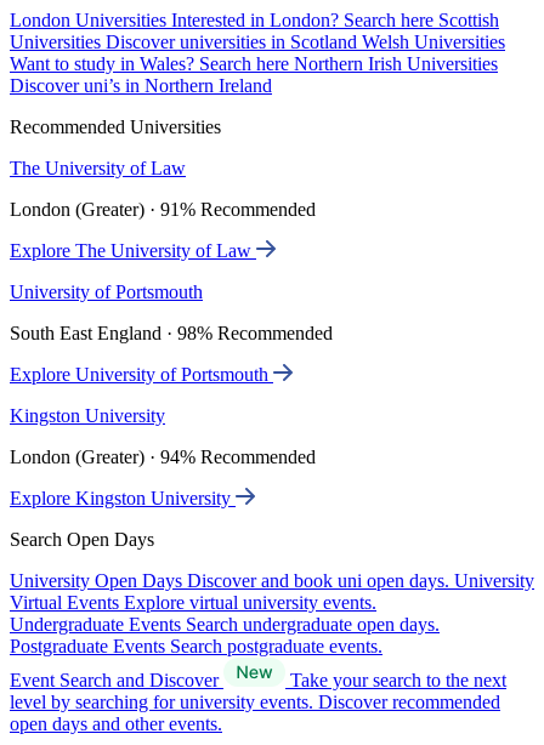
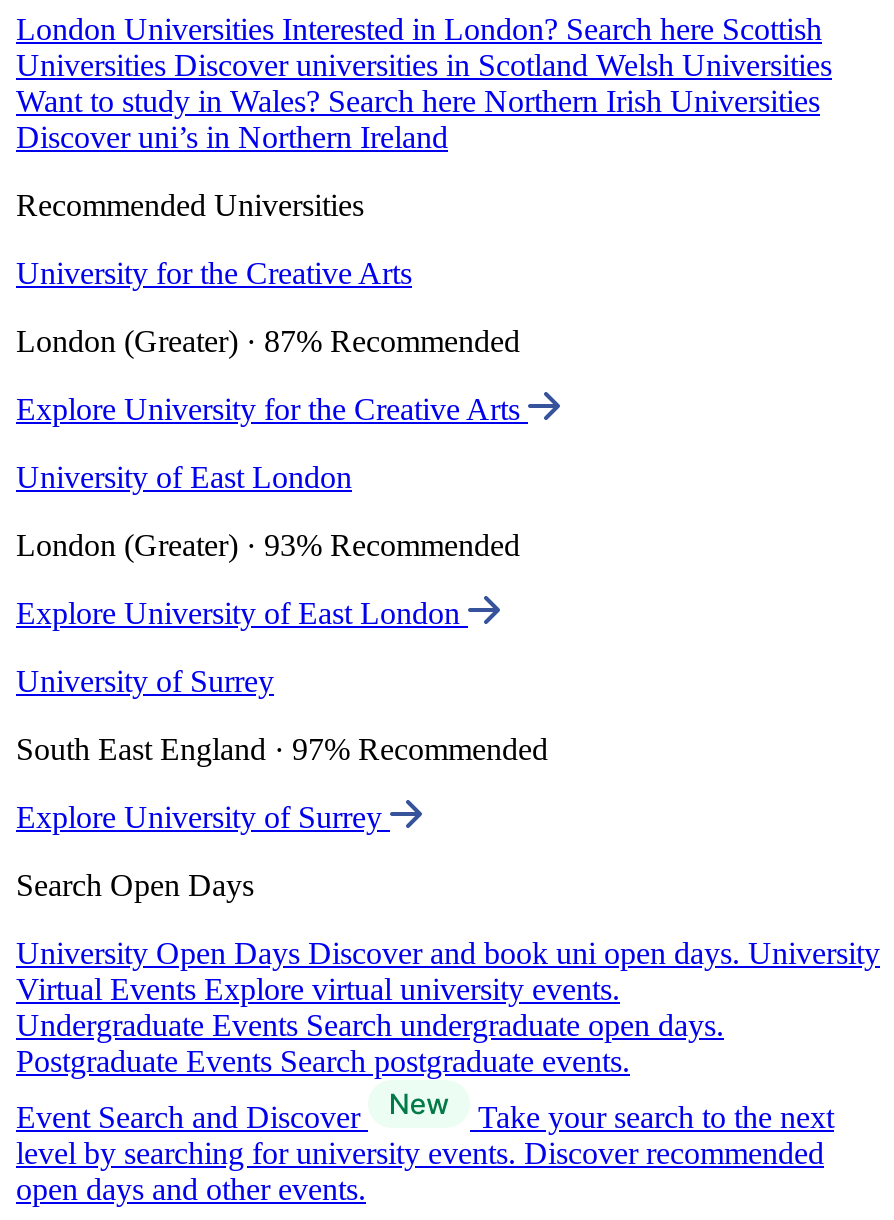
- The University of Law
+ University for the Creative Arts

- London (Greater) · 91% Recommended
+ London (Greater) · 87% Recommended

- Explore The University of Law
+ Explore University for the Creative Arts

- University of Portsmouth
+ University of East London

- South East England · 98% Recommended
+ London (Greater) · 93% Recommended

- Explore University of Portsmouth
+ Explore University of East London

- Kingston University
+ University of Surrey

- London (Greater) · 94% Recommended
+ South East England · 97% Recommended

- Explore Kingston University
+ Explore University of Surrey
